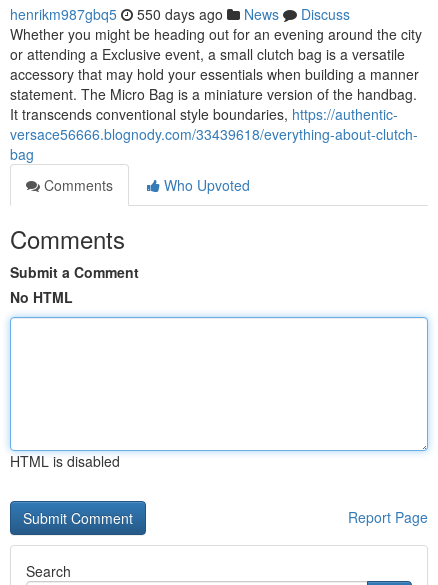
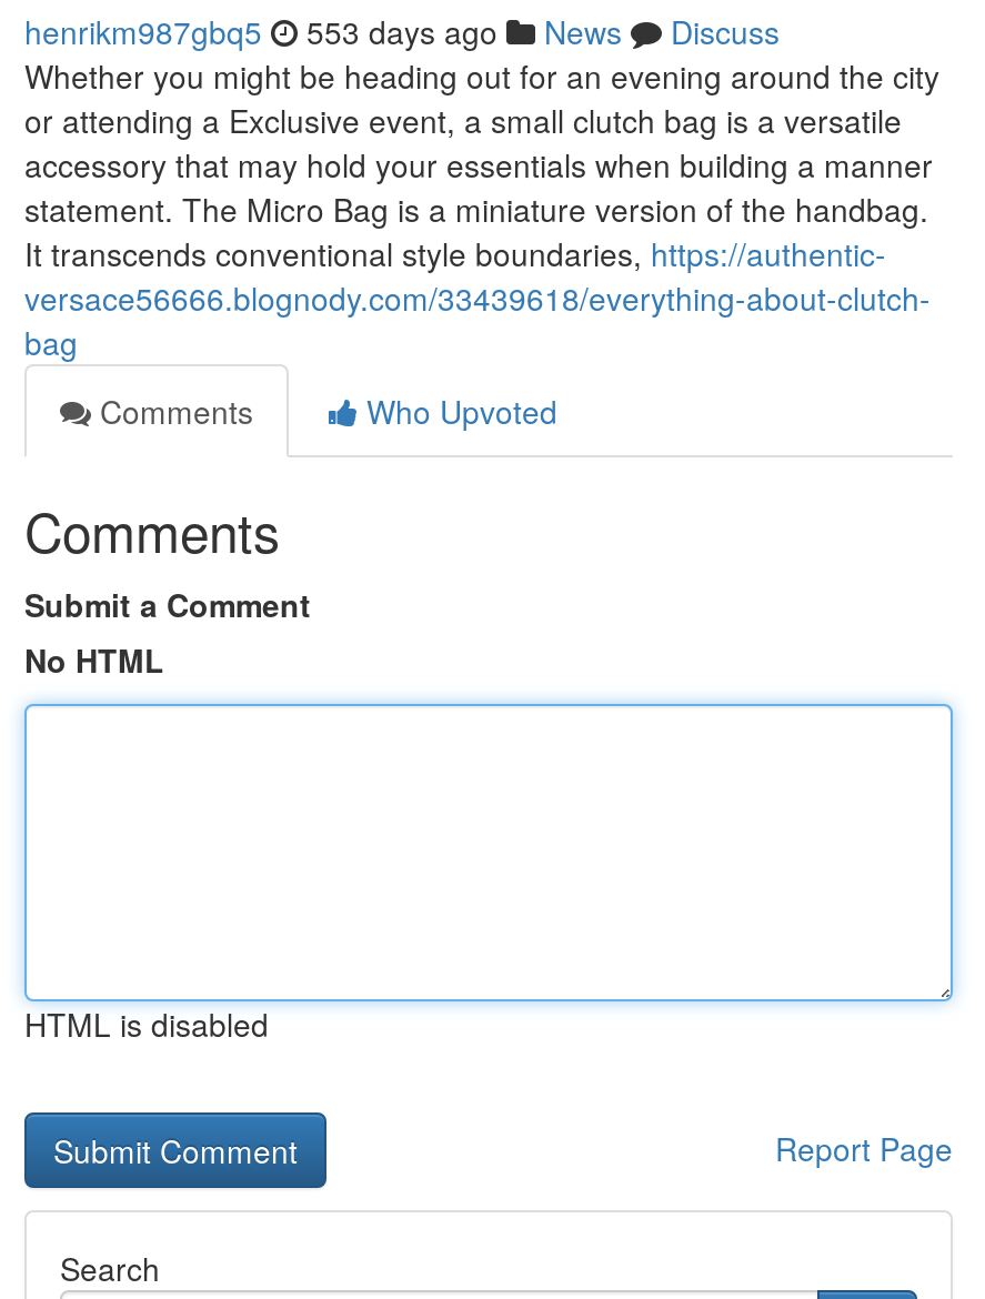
- henrikm987gbq5 550 days ago News Discuss
+ henrikm987gbq5 553 days ago News Discuss
